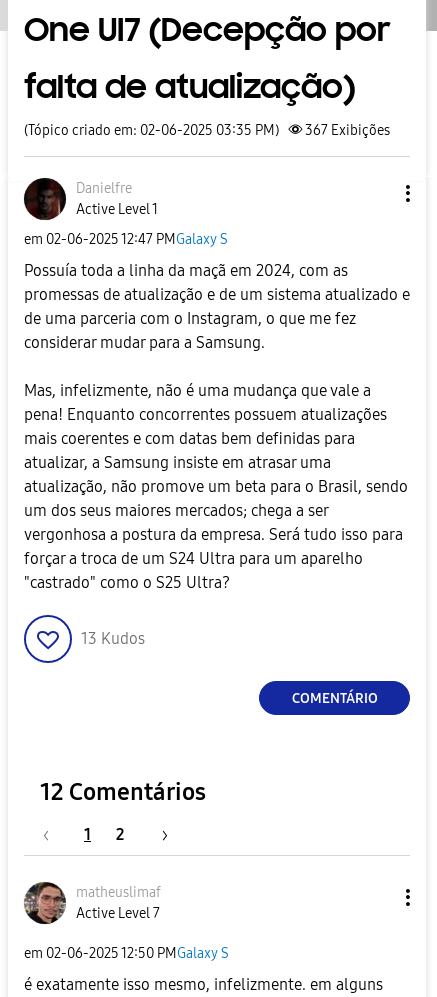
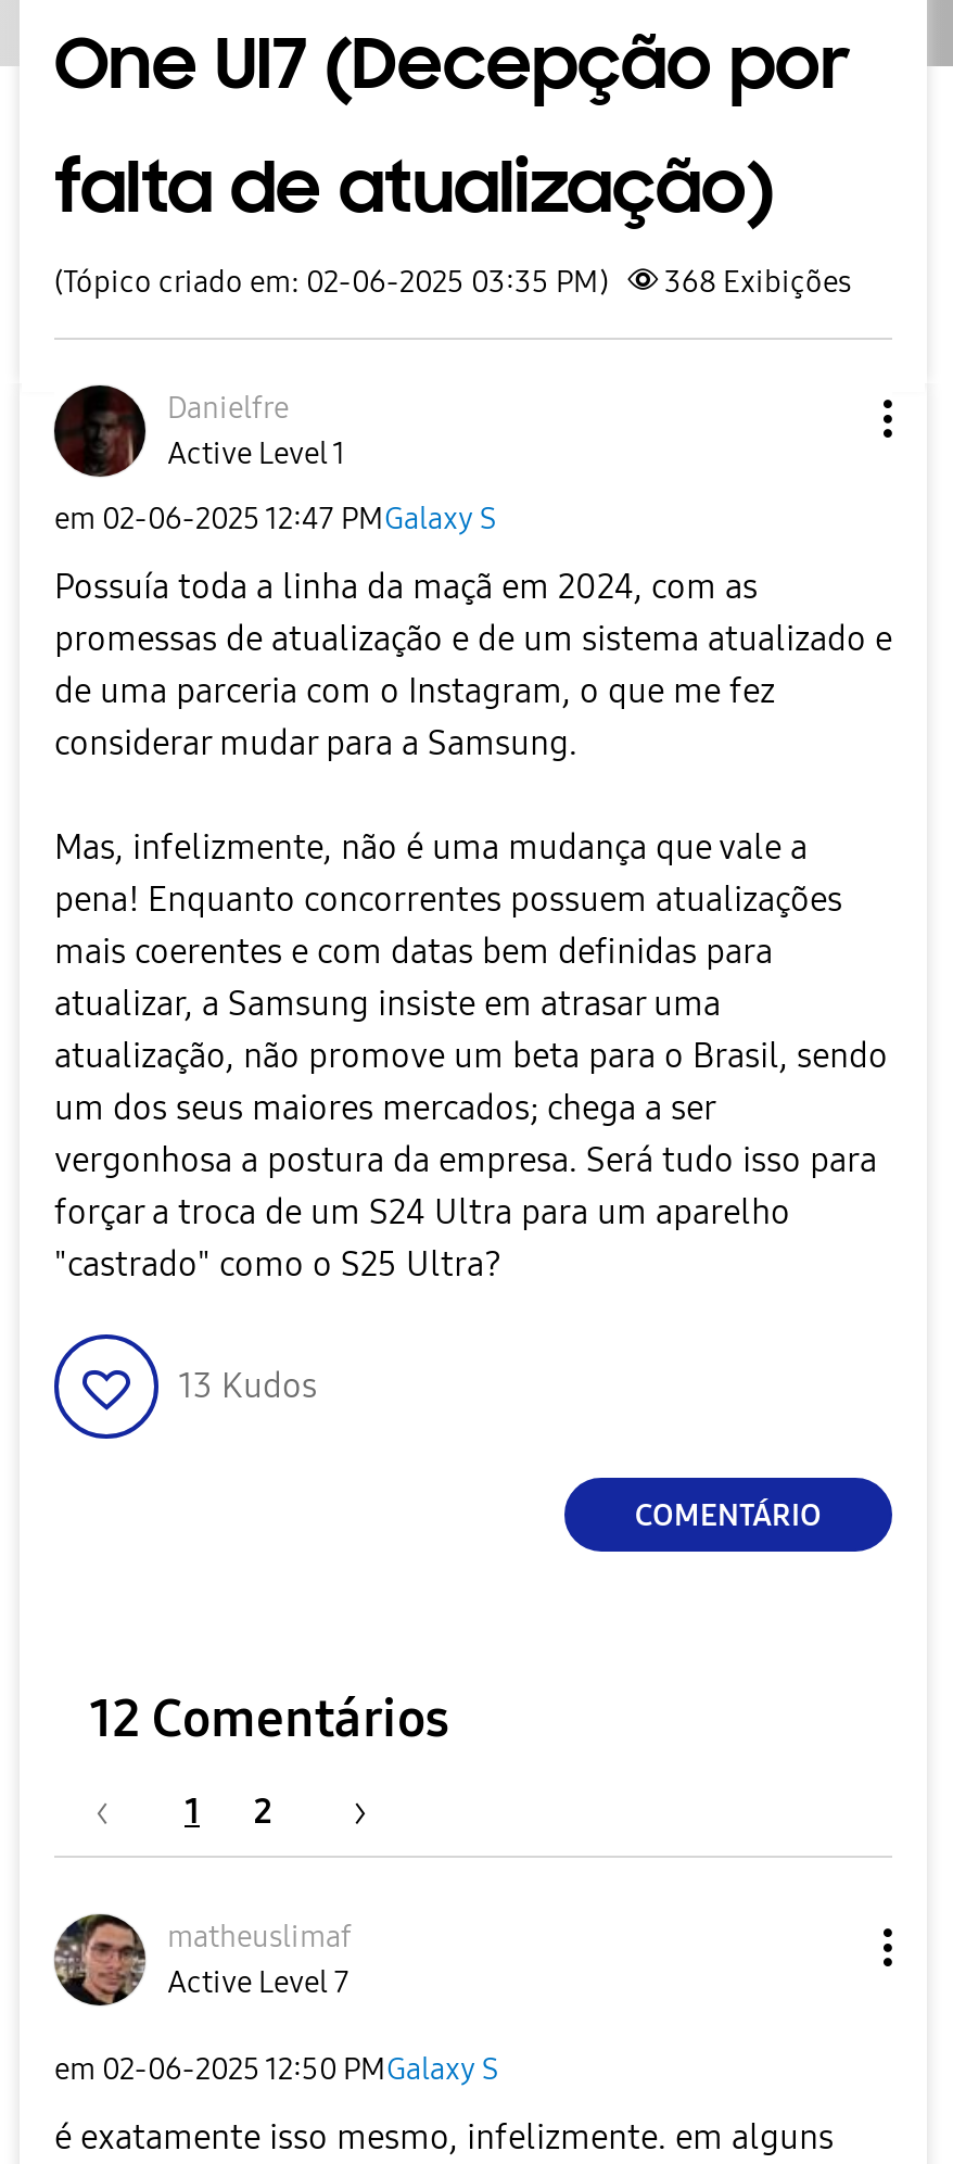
- (Tópico criado em: 02-06-2025 03:35 PM) 367 Exibições
+ (Tópico criado em: 02-06-2025 03:35 PM) 368 Exibições
